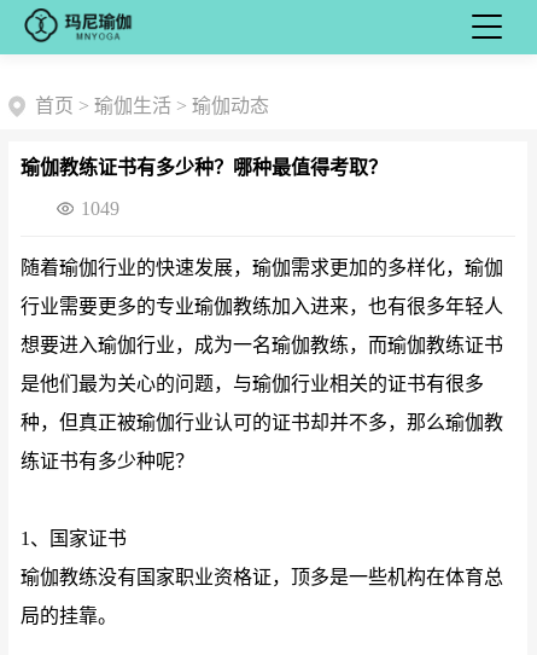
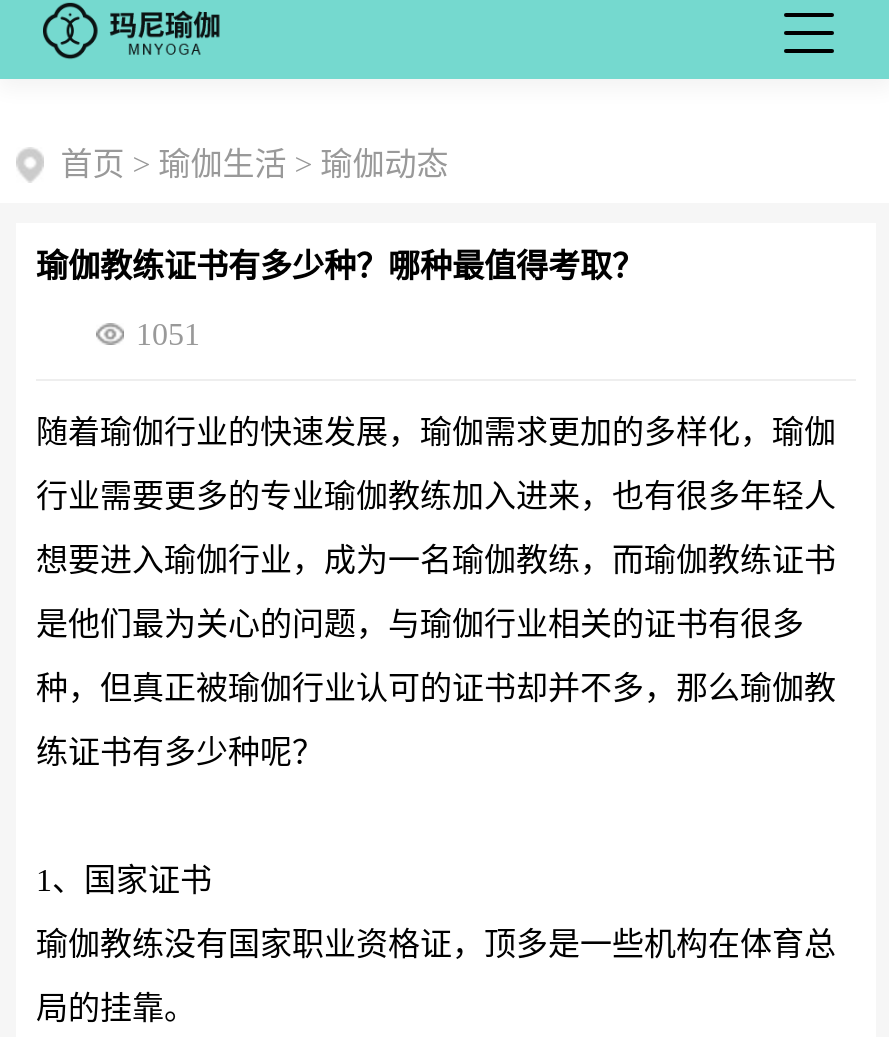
- 1049
+ 1051
